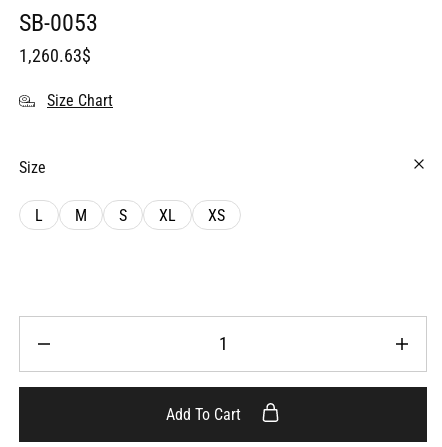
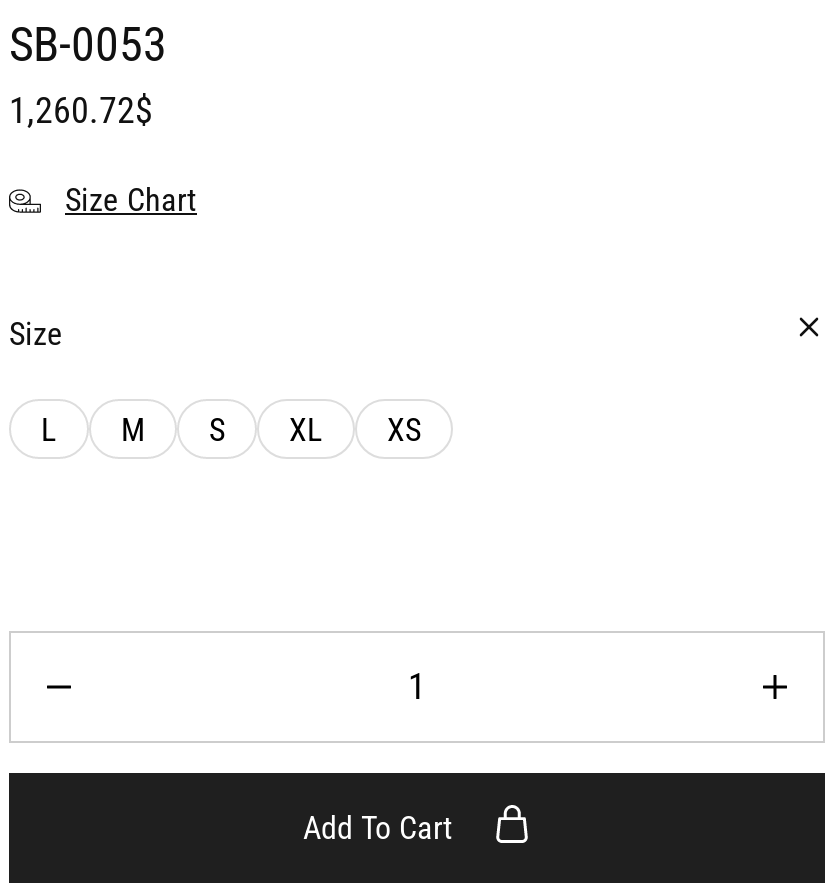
- 1,260.63$
+ 1,260.72$
